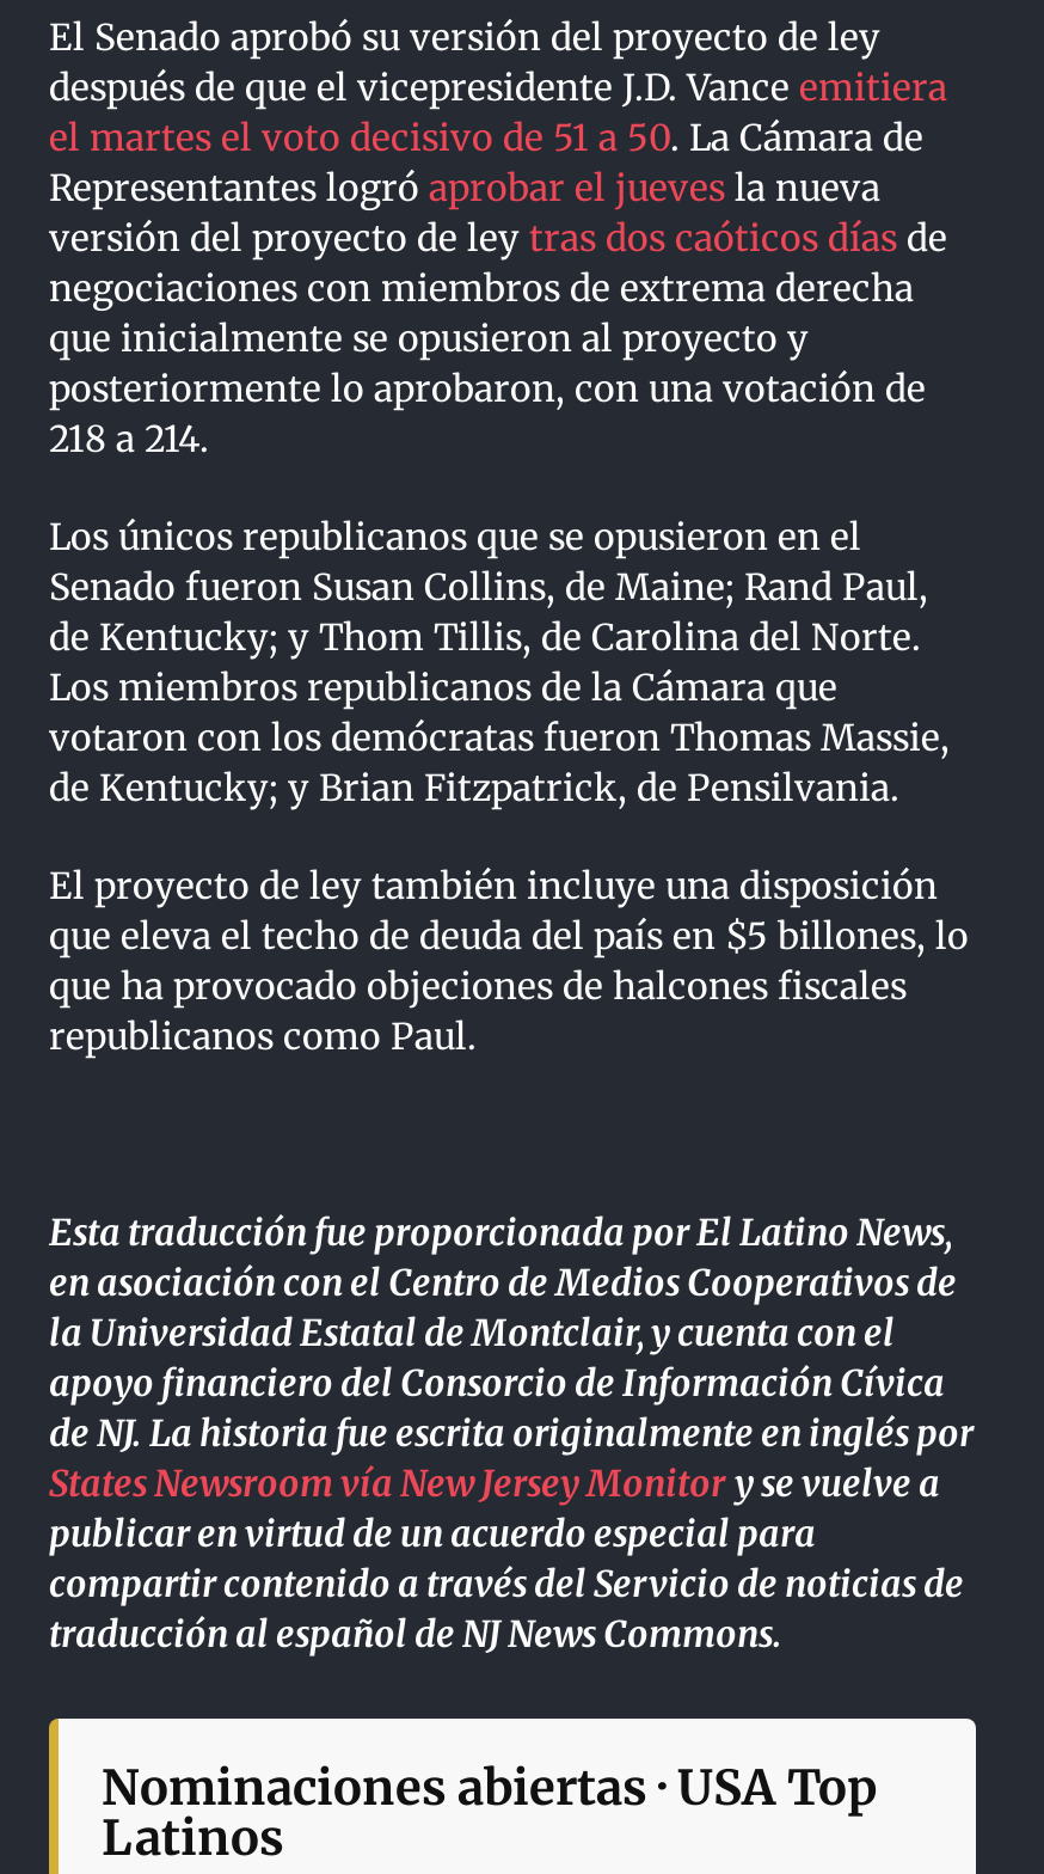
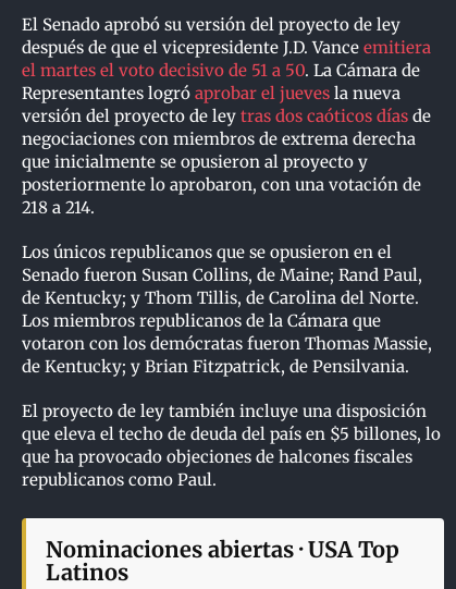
- Esta traducción fue proporcionada por El Latino News,
- en asociación con el Centro de Medios Cooperativos de
- la Universidad Estatal de Montclair, y cuenta con el
- apoyo financiero del Consorcio de Información Cívica
- de NJ. La historia fue escrita originalmente en inglés por
- States Newsroom vía New Jersey Monitor y se vuelve a
- publicar en virtud de un acuerdo especial para
- compartir contenido a través del Servicio de noticias de
- traducción al español de NJ News Commons.
